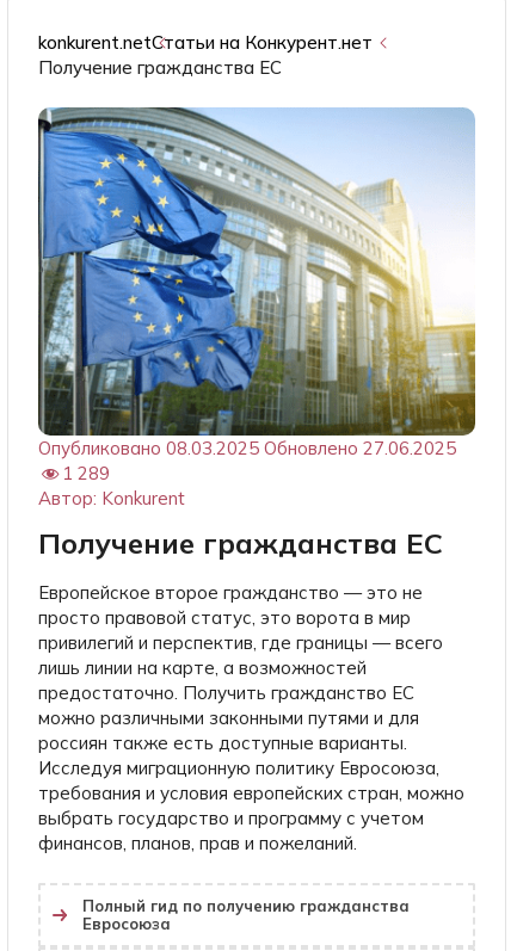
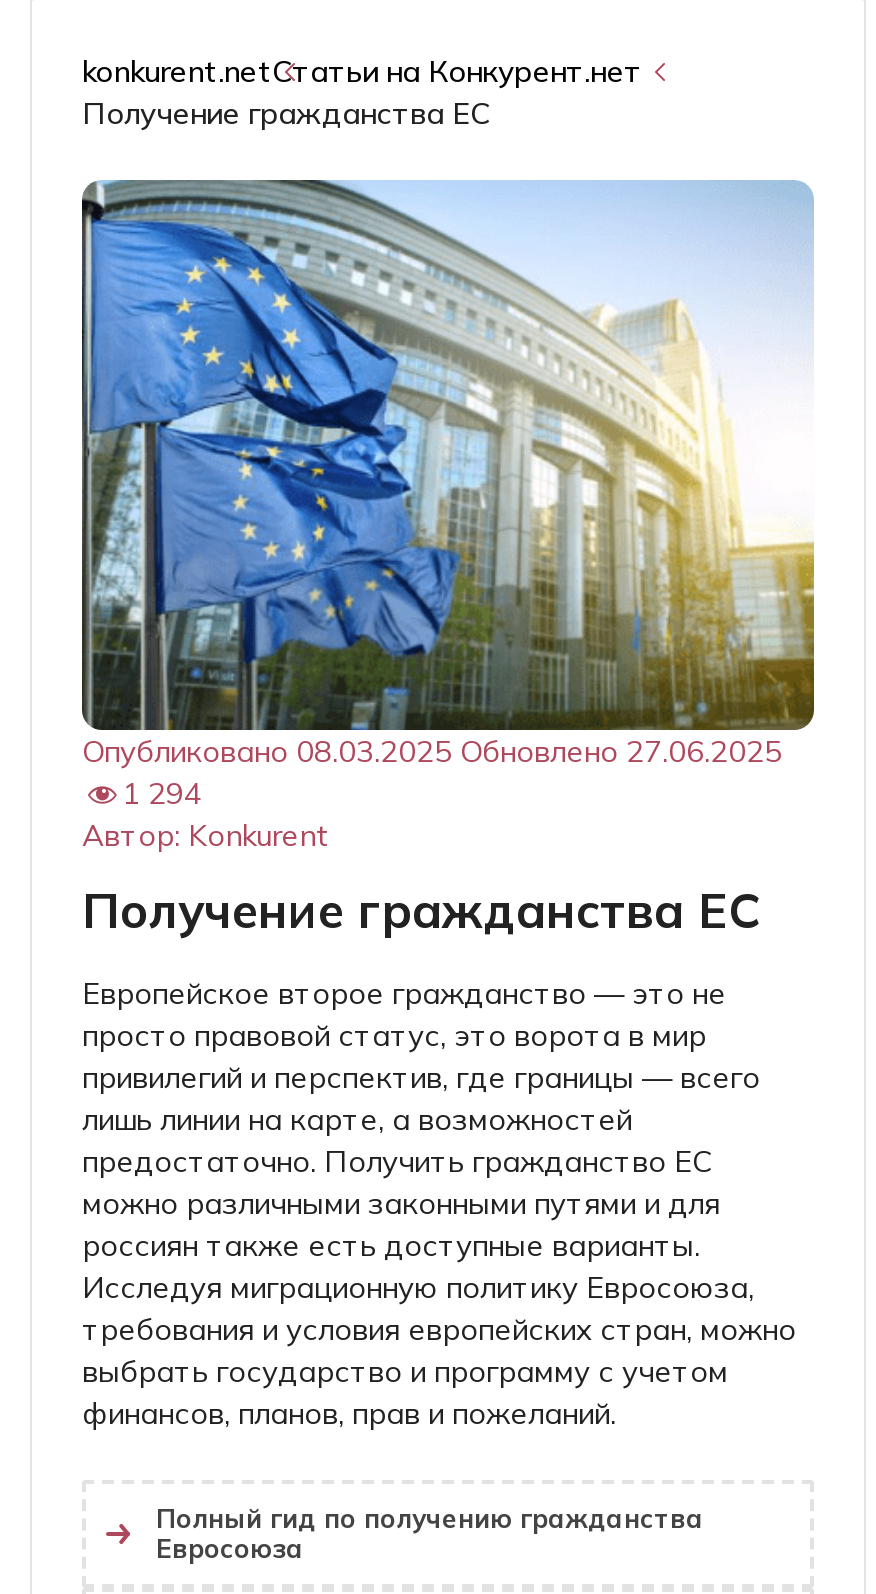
- 1 289
+ 1 294
